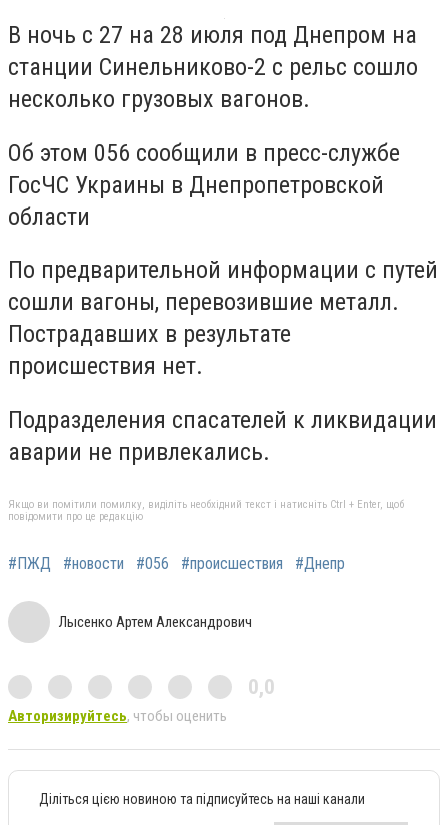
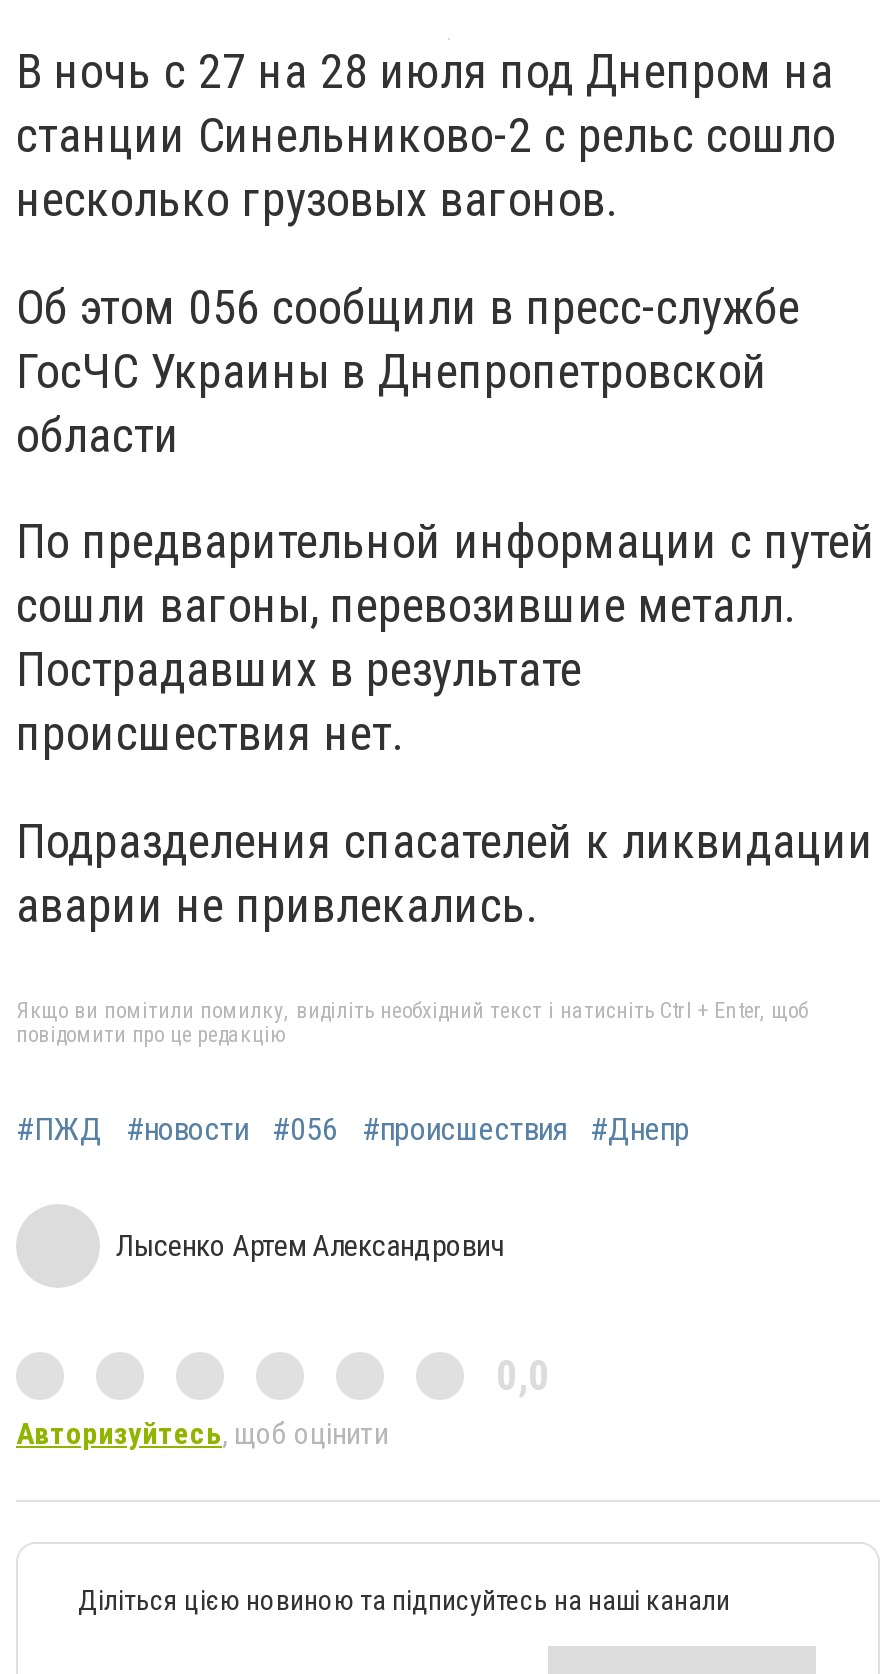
- Авторизируйтесь, чтобы оценить
+ Авторизуйтесь, щоб оцінити
